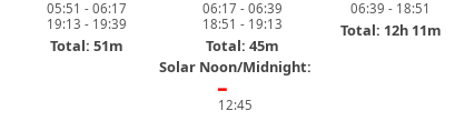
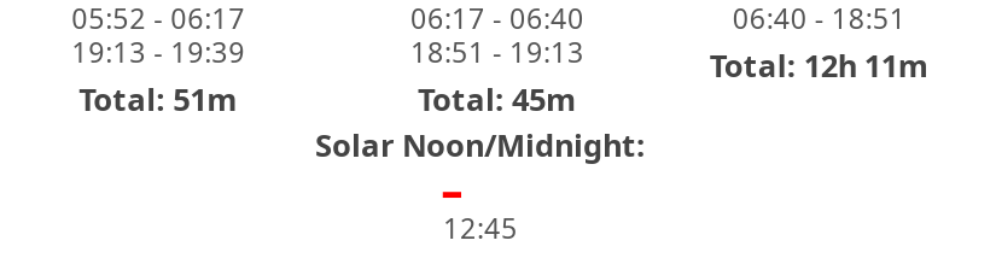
- 05:51 - 06:17
+ 05:52 - 06:17

- 06:17 - 06:39
+ 06:17 - 06:40

- 06:39 - 18:51
+ 06:40 - 18:51
